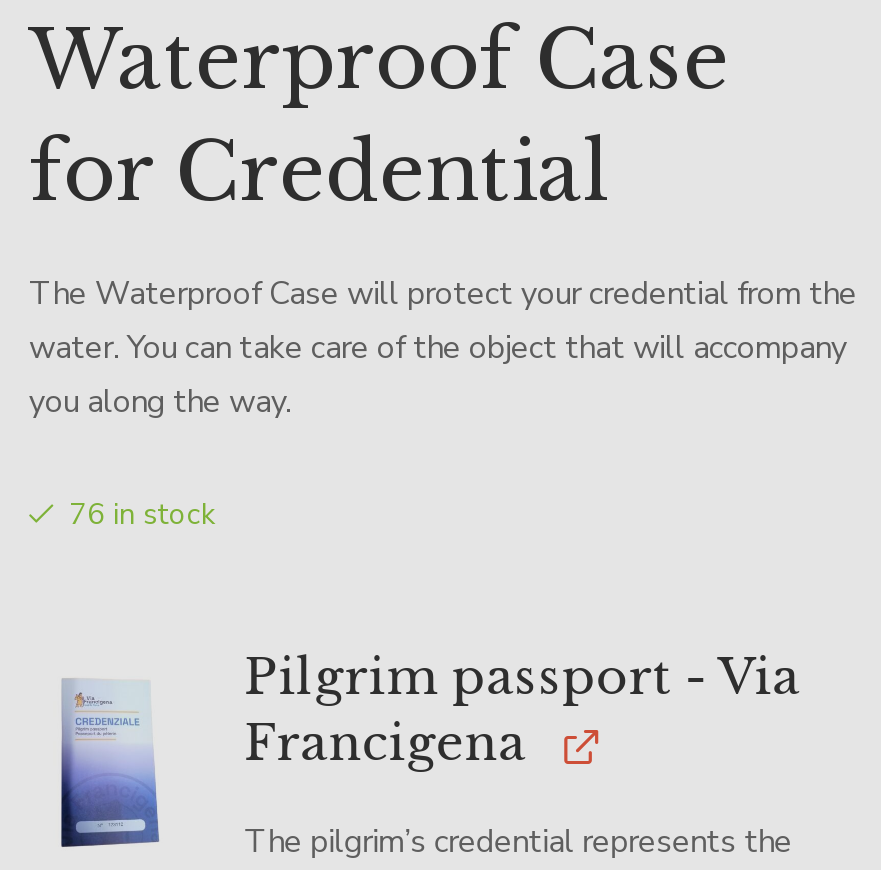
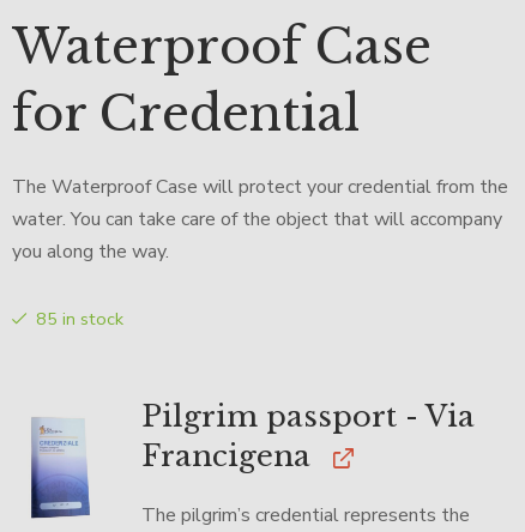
- 76 in stock
+ 85 in stock
